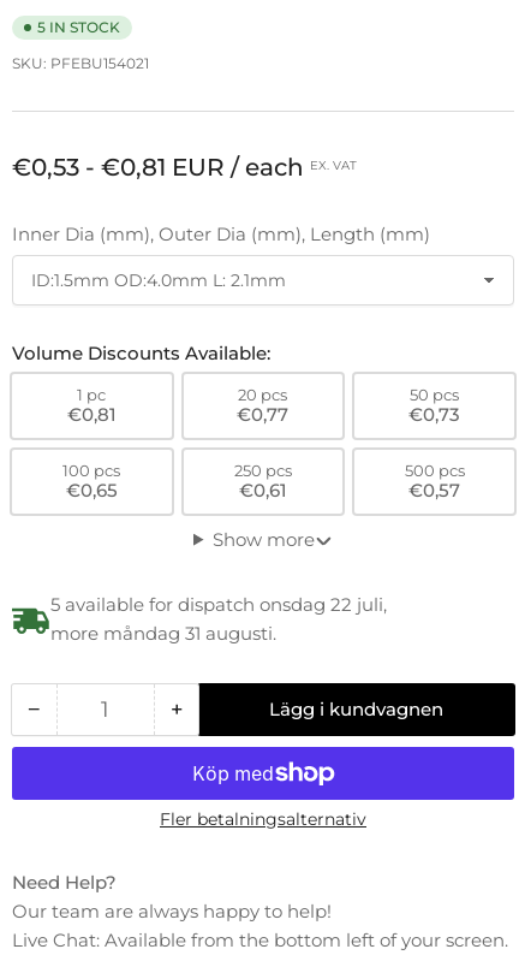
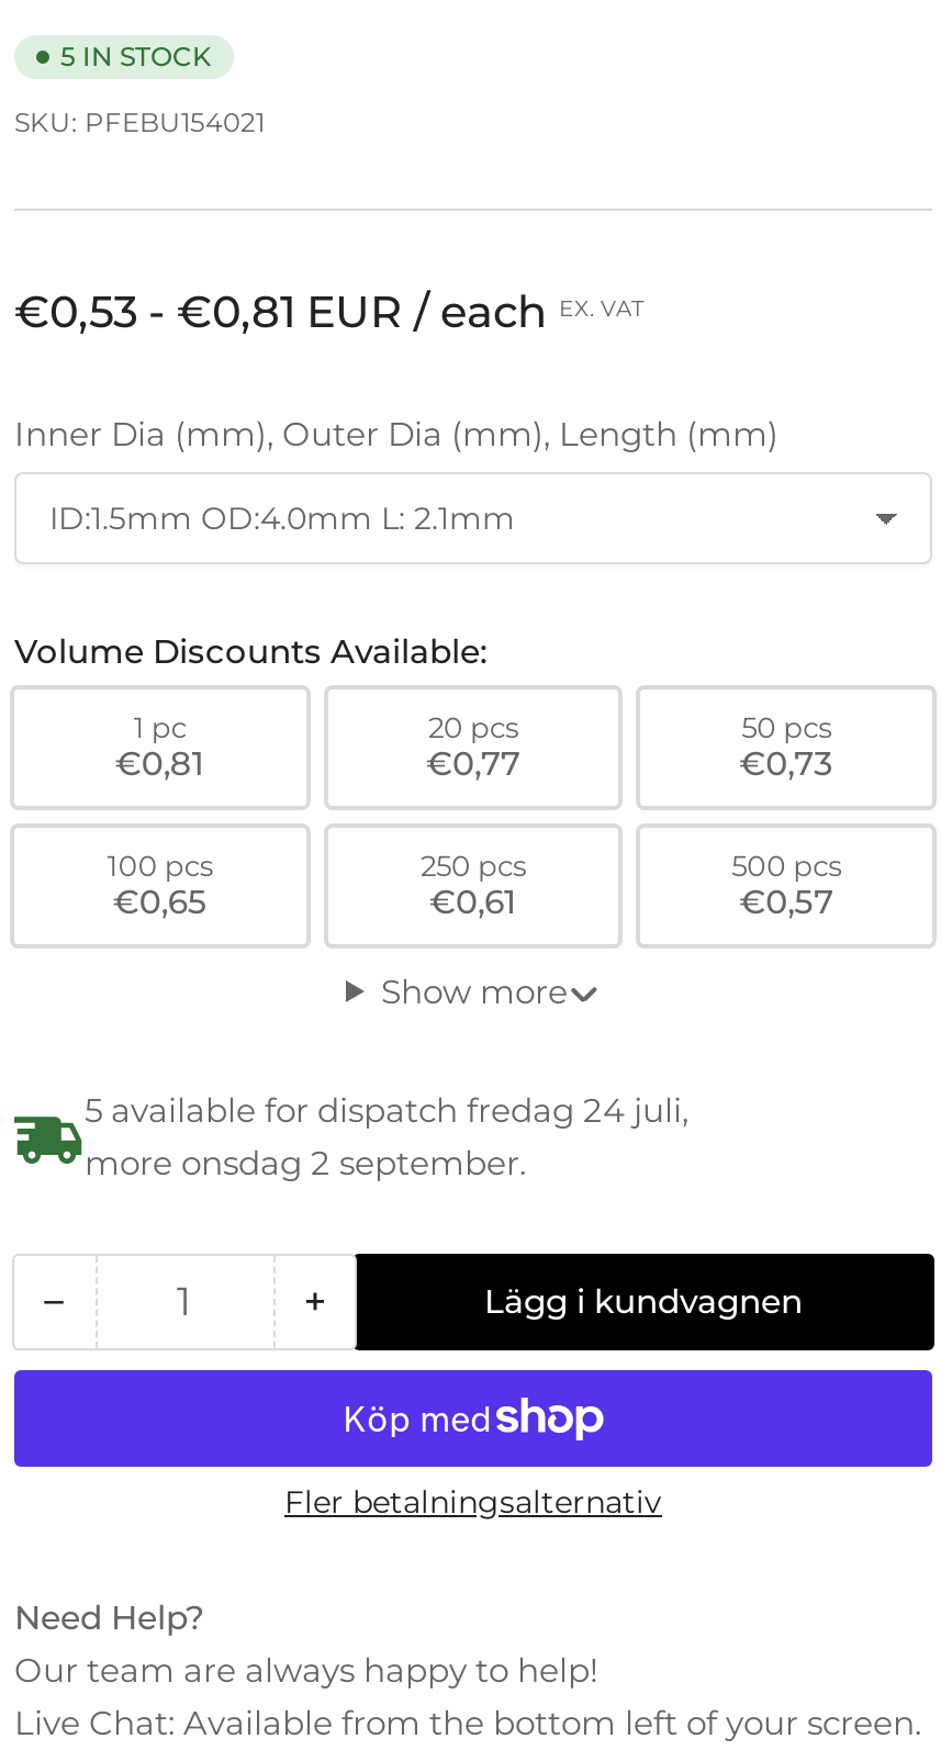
- 5 available for dispatch onsdag 22 juli,
+ 5 available for dispatch fredag 24 juli,

- more måndag 31 augusti.
+ more onsdag 2 september.
